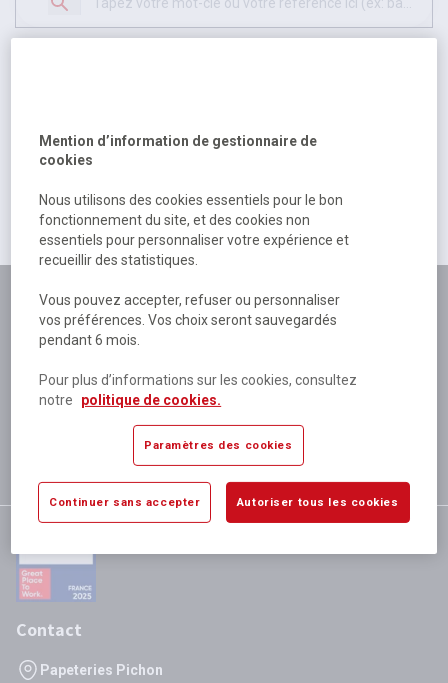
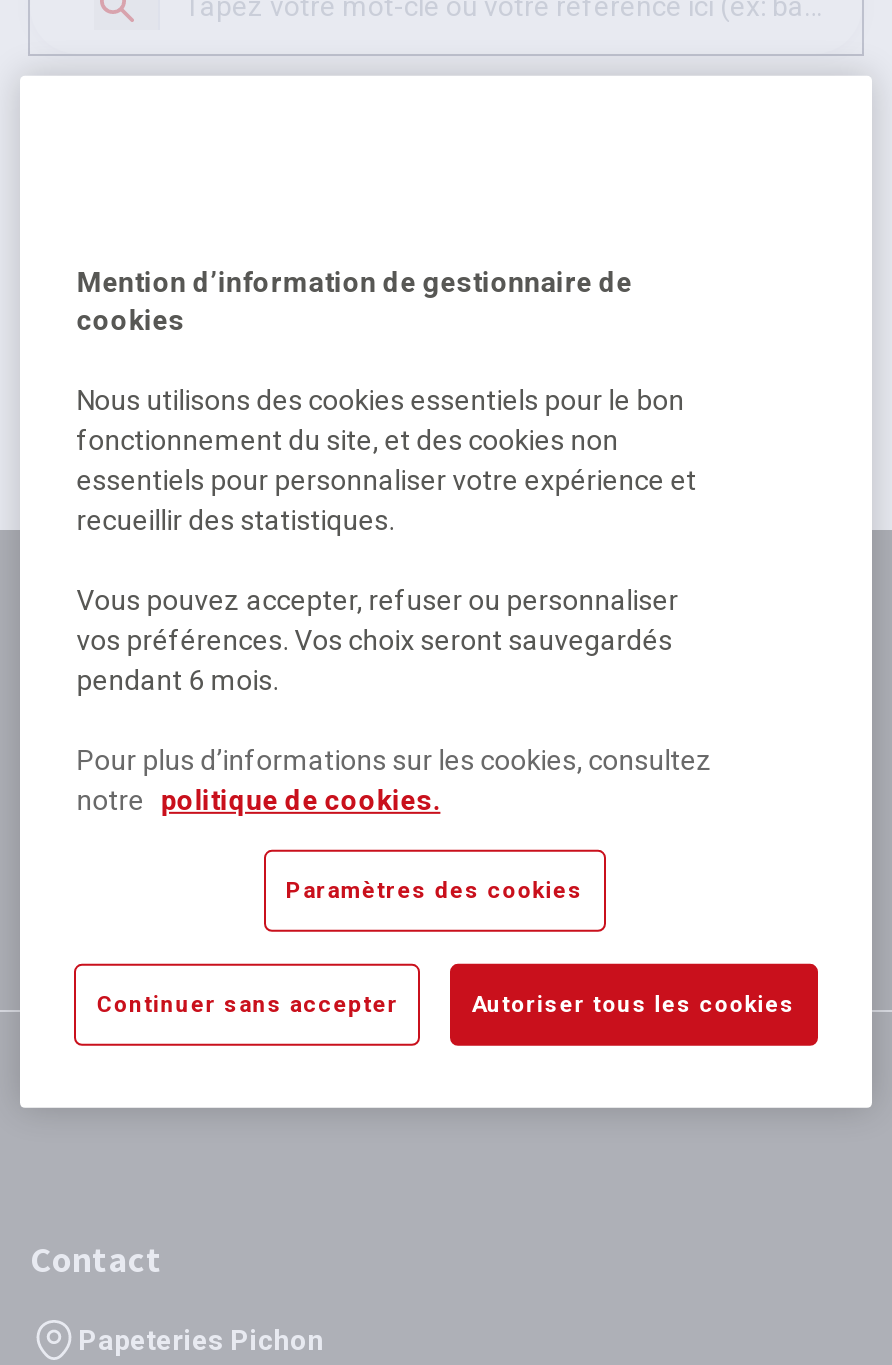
- [image]
